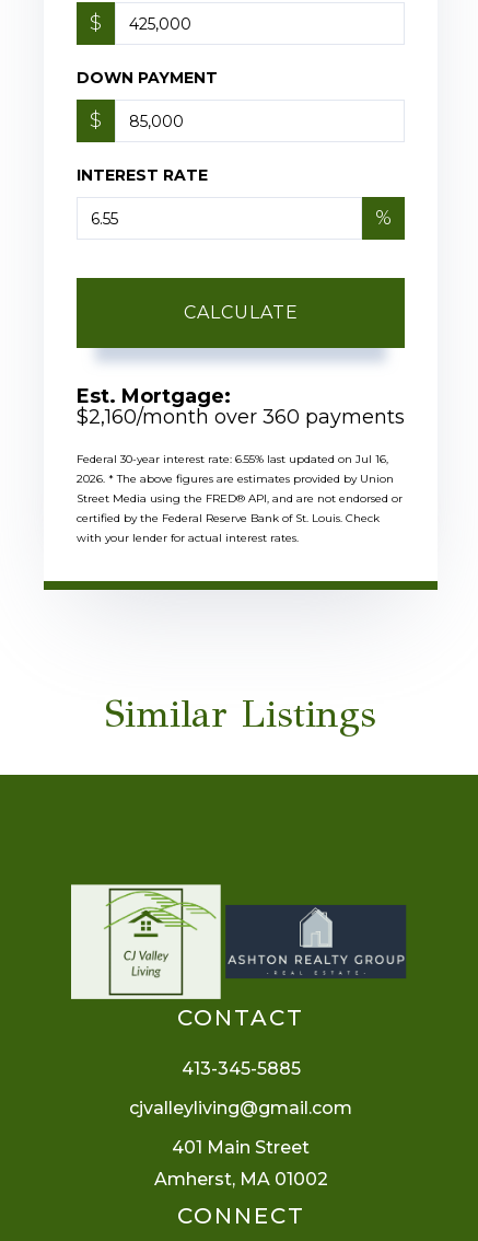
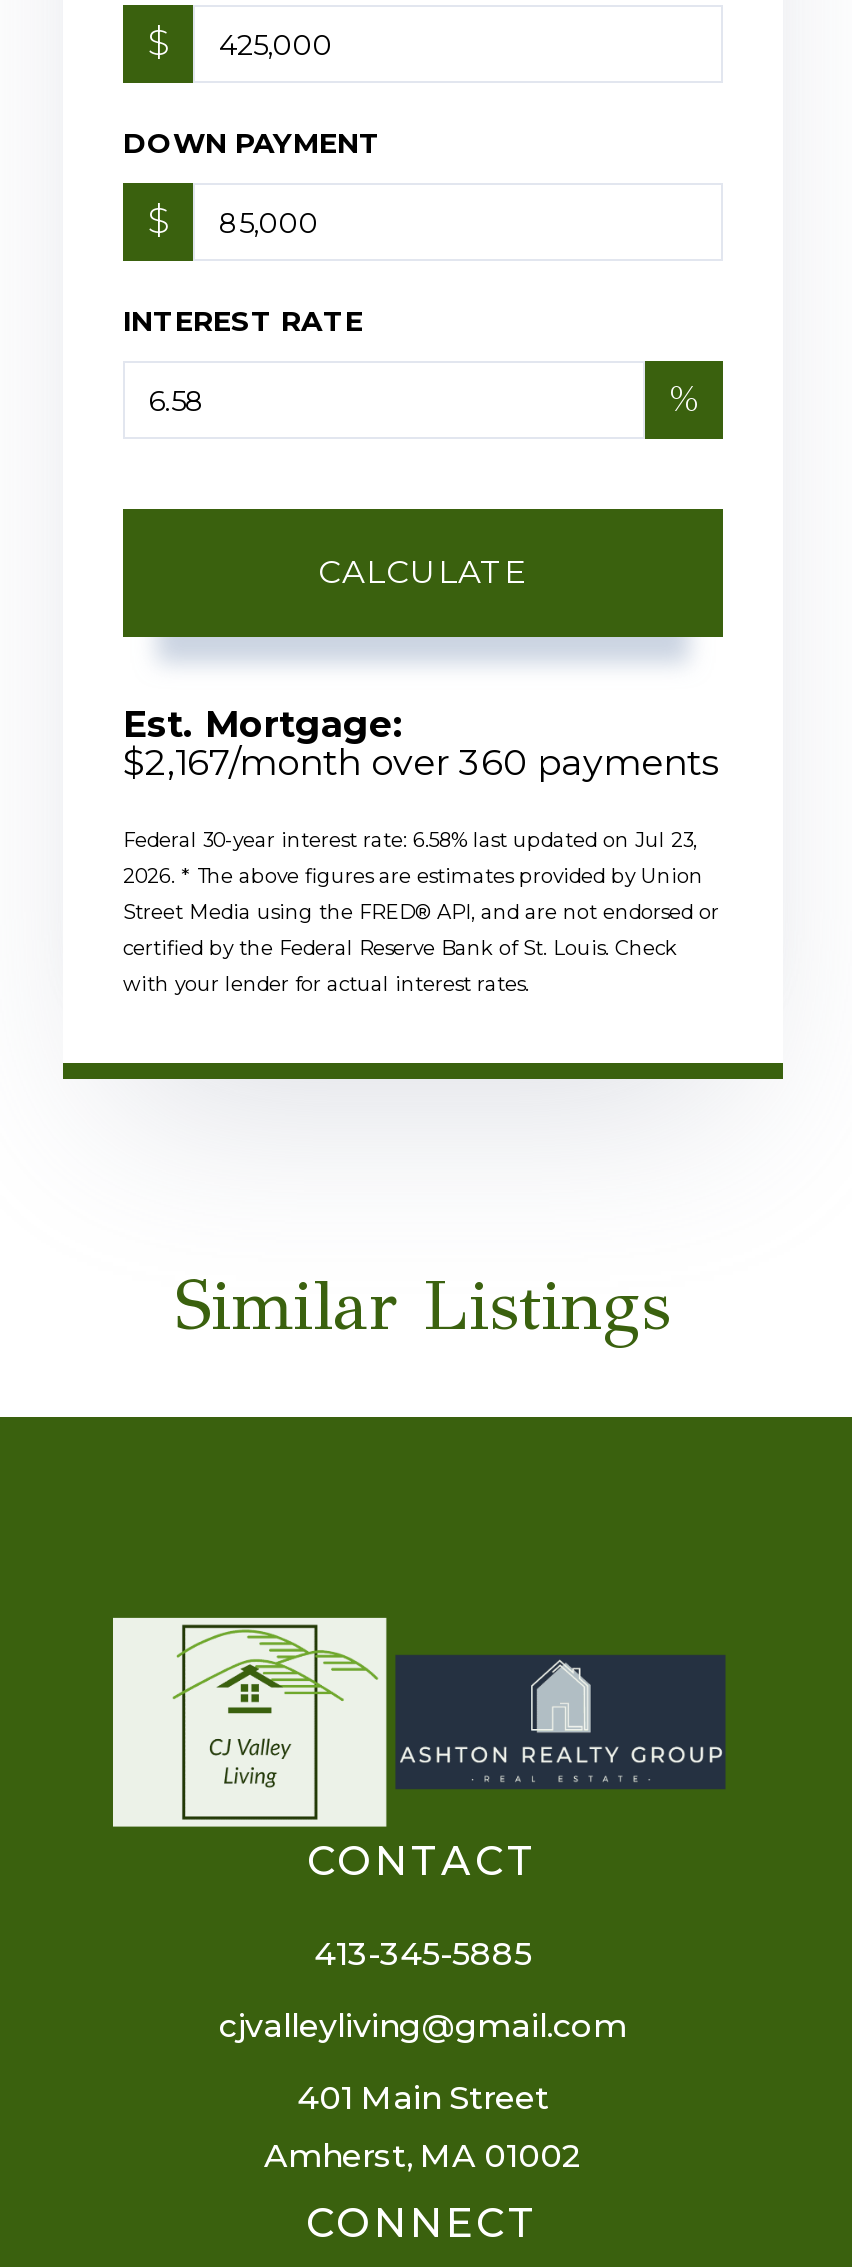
- $2,160/month over 360 payments
+ $2,167/month over 360 payments

- Federal 30-year interest rate: 6.55% last updated on Jul 16,
+ Federal 30-year interest rate: 6.58% last updated on Jul 23,
